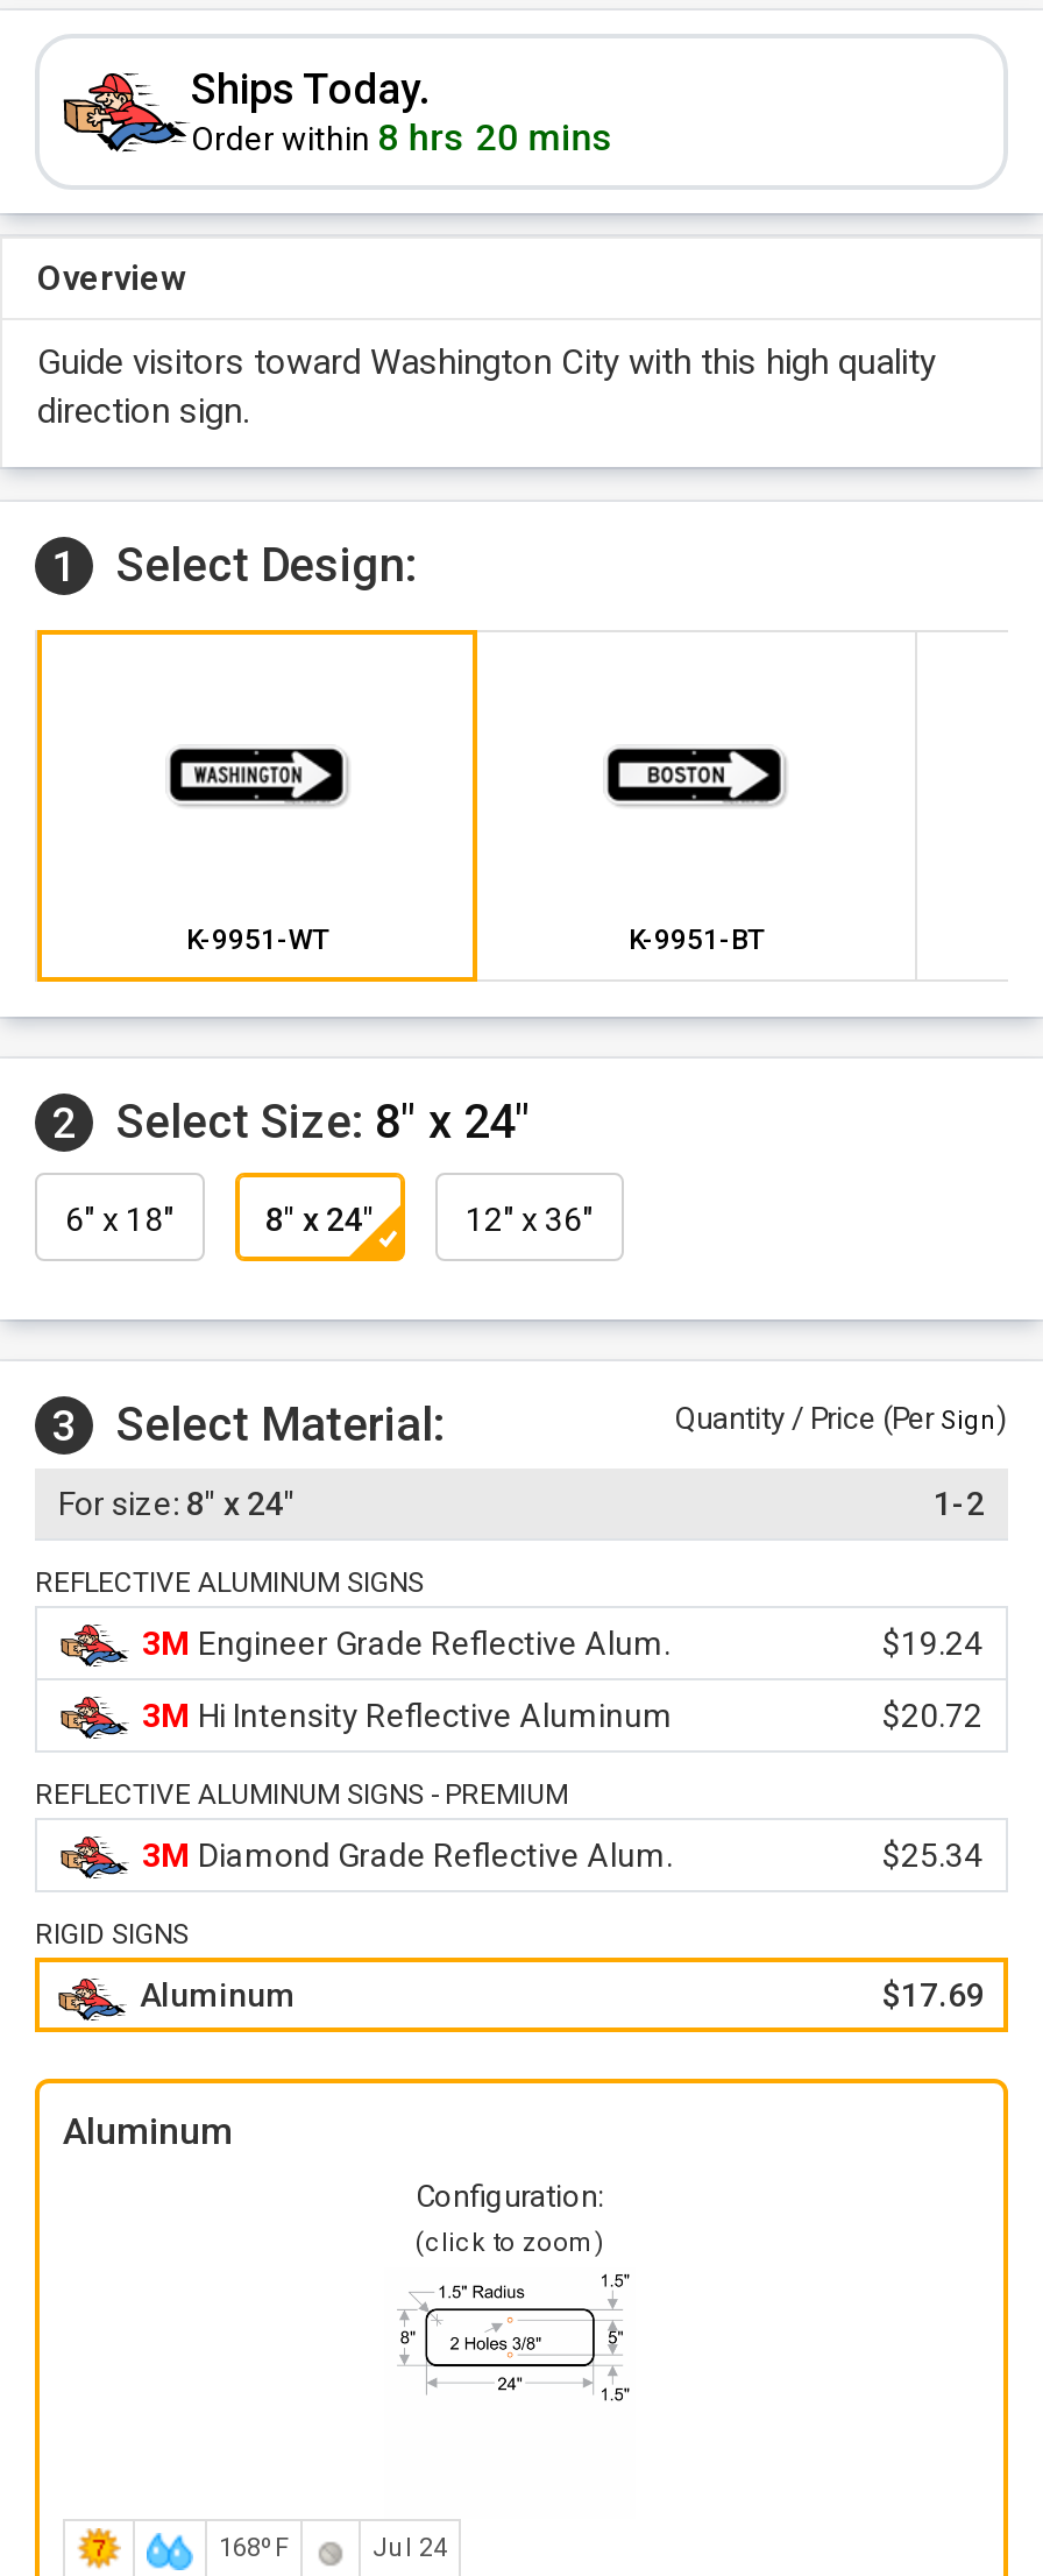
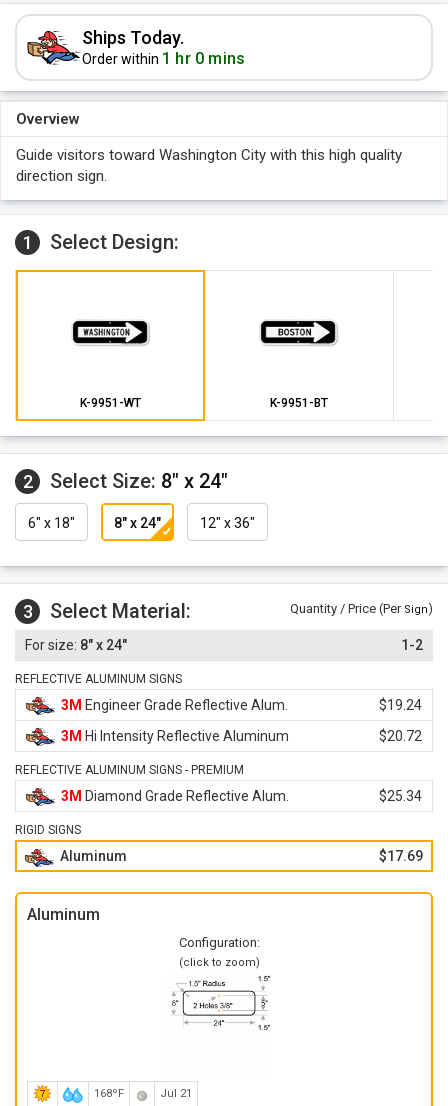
- Order within 8 hrs 20 mins
+ Order within 1 hr 0 mins

- Jul 24
+ Jul 21
